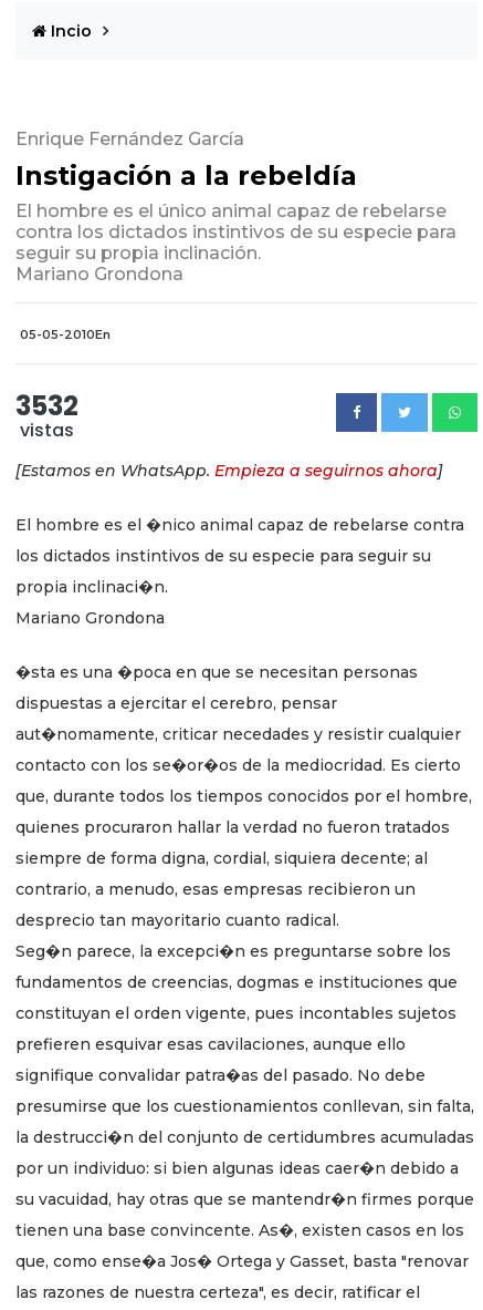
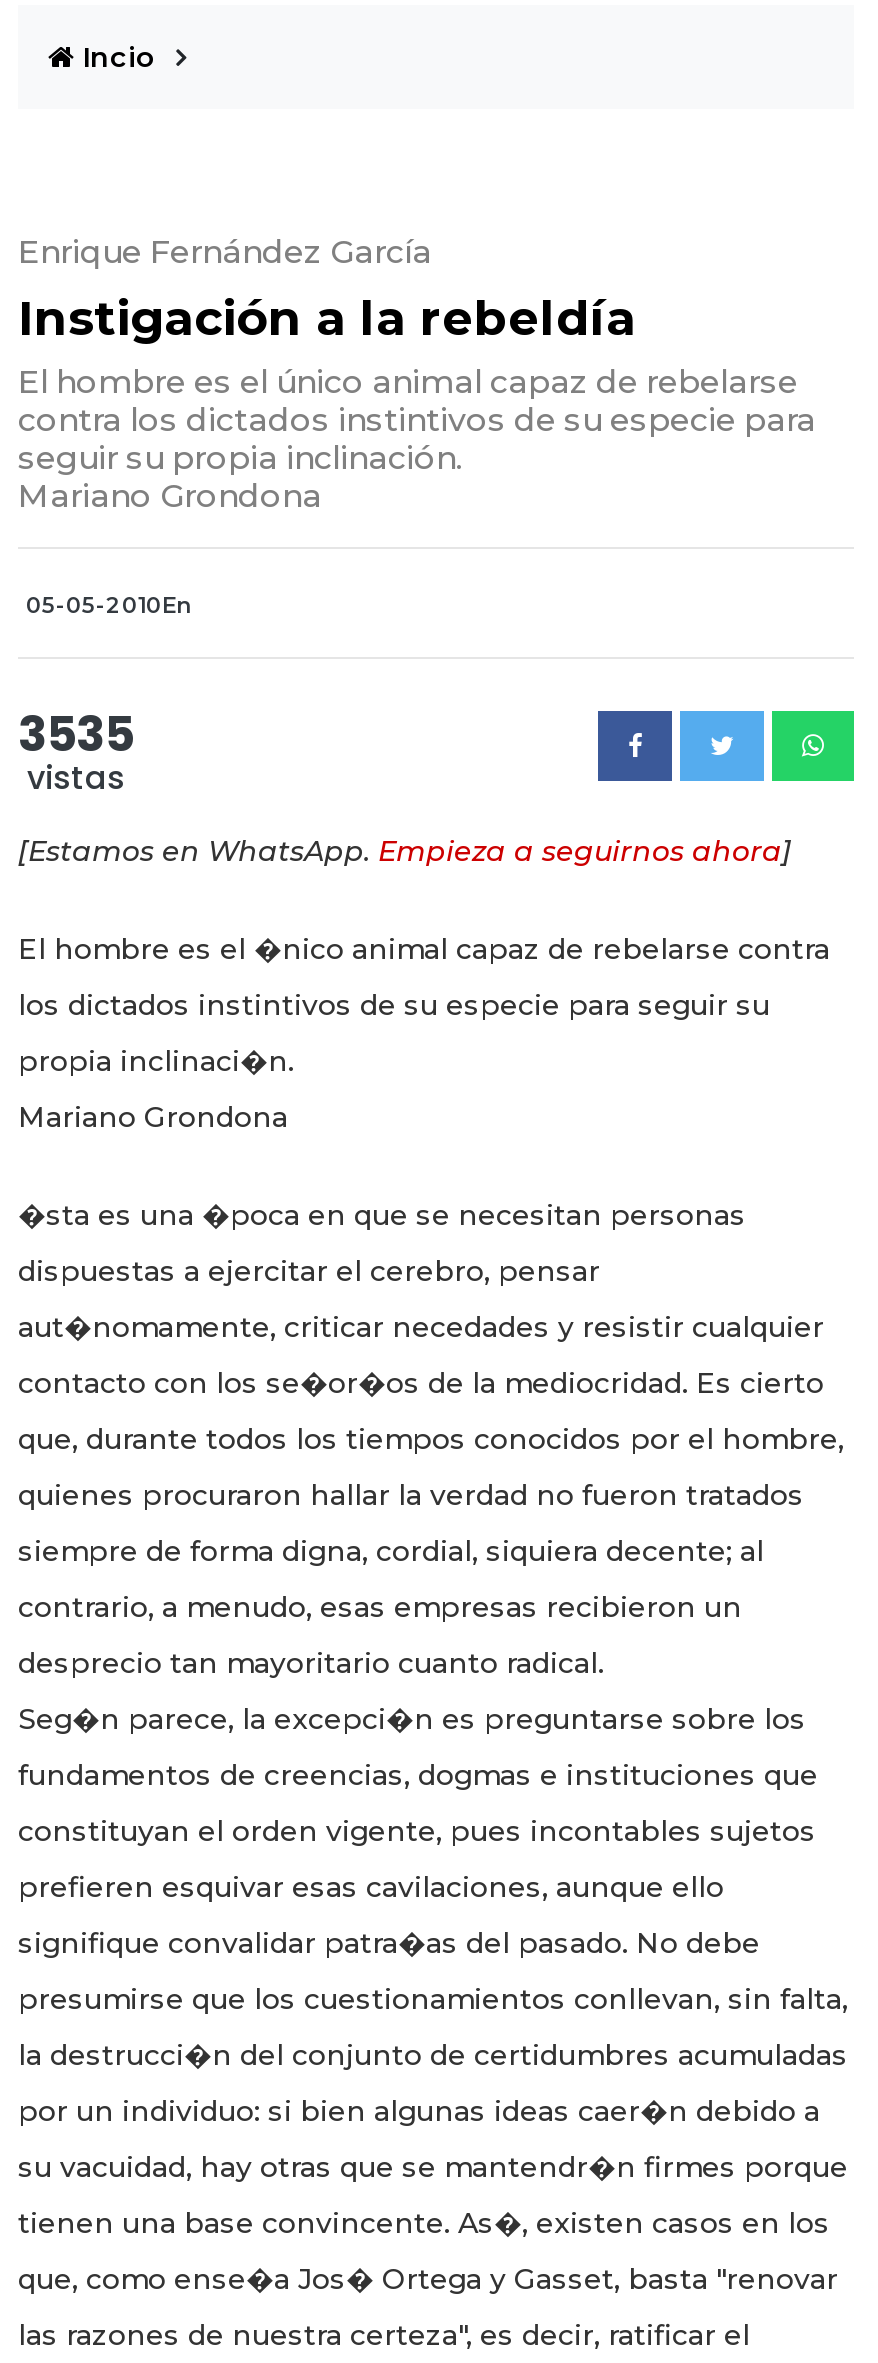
- 3532
+ 3535
